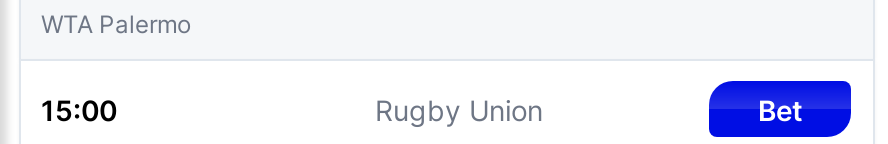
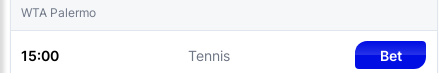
- Rugby Union
+ Tennis
